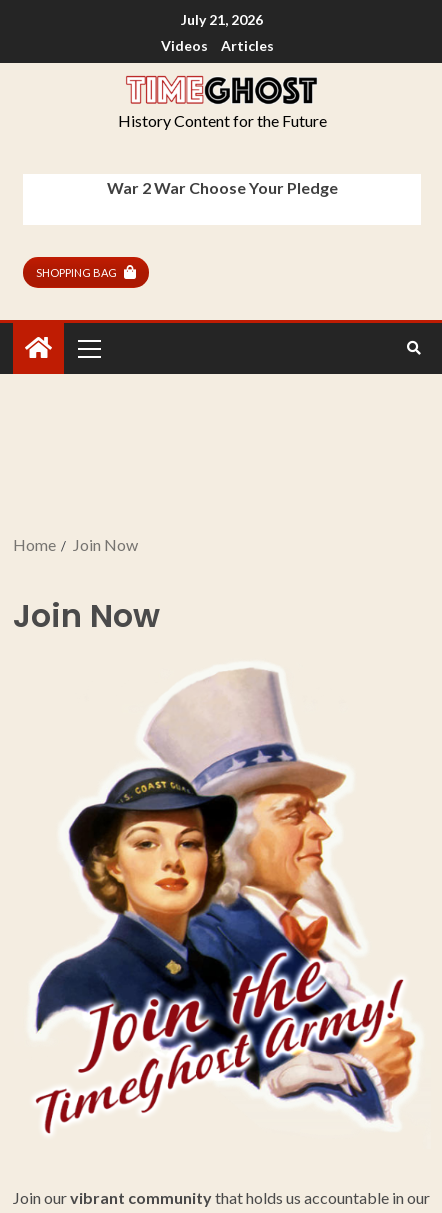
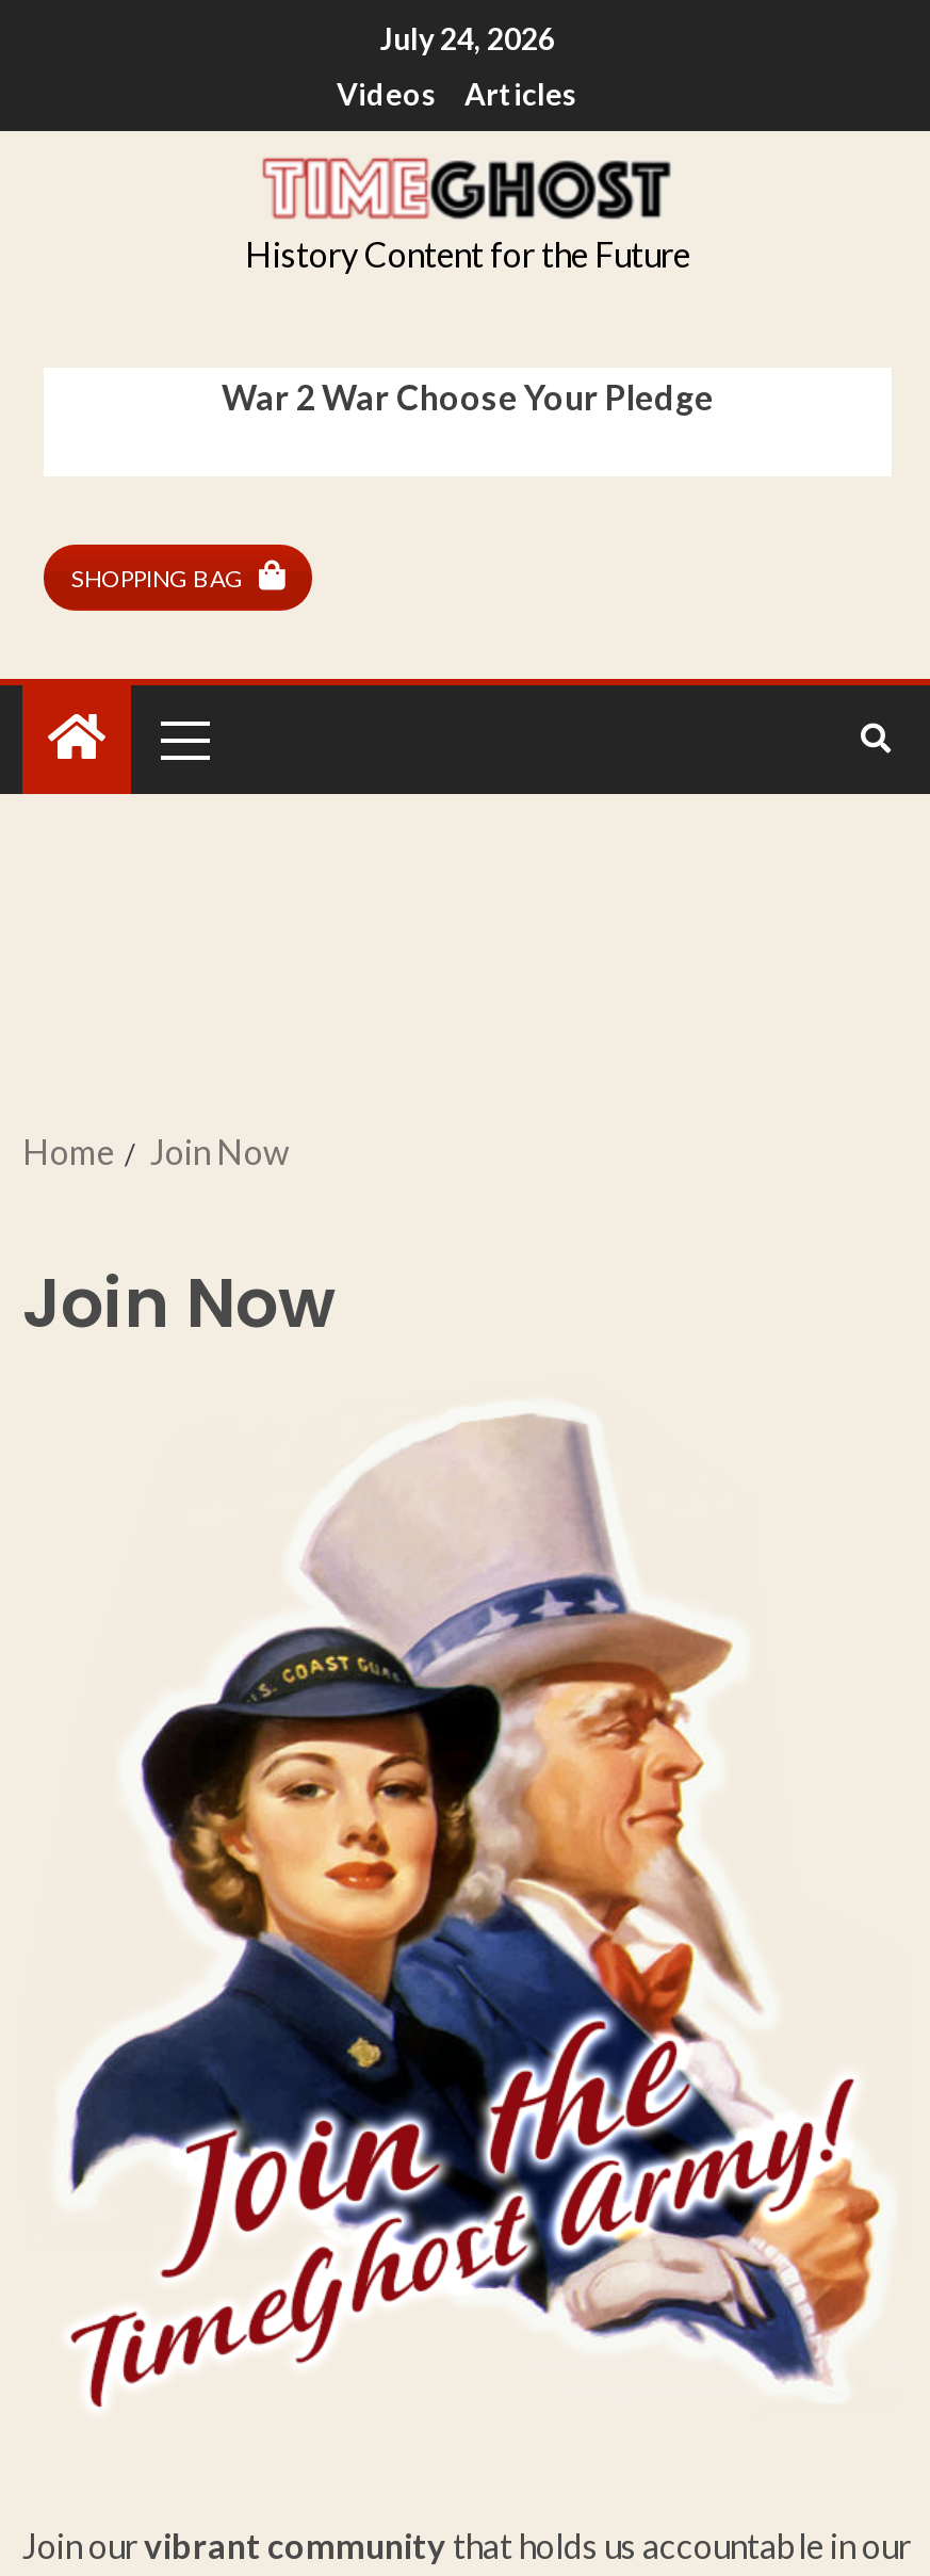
- July 21, 2026
+ July 24, 2026
